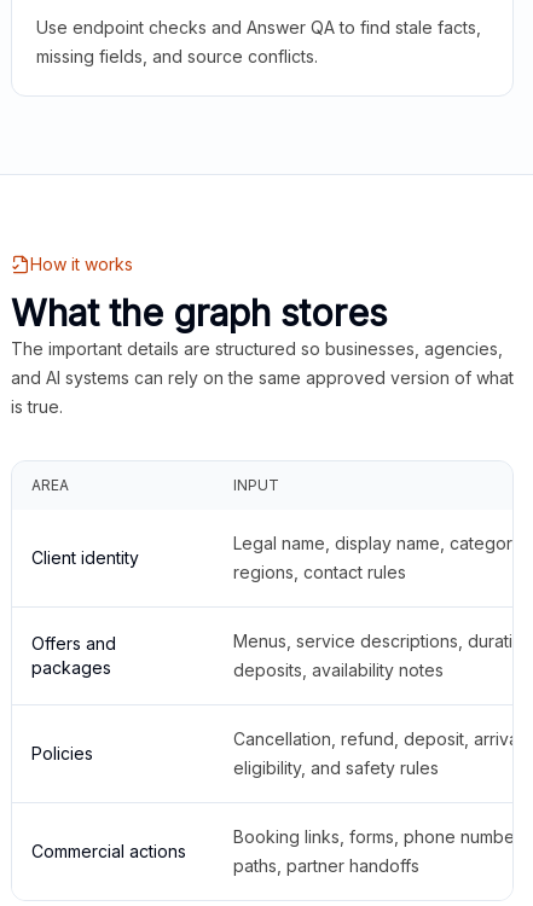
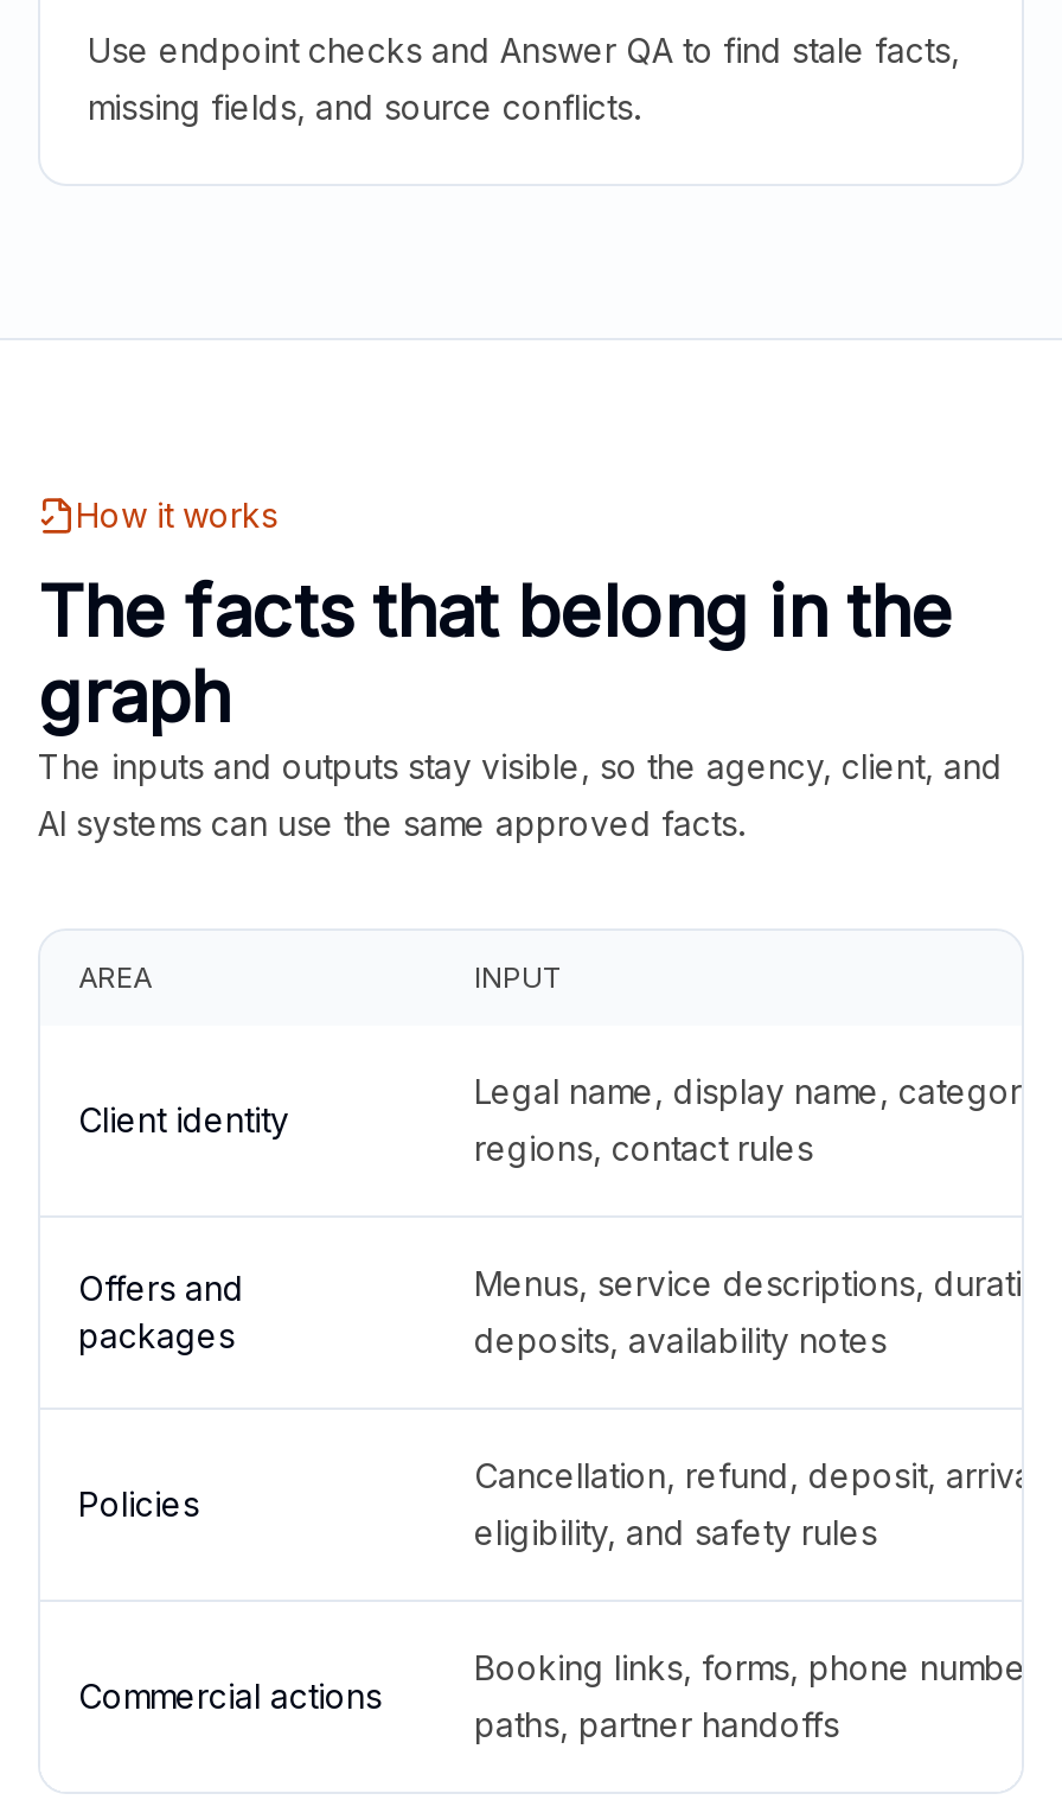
- What the graph stores
- The important details are structured so businesses, agencies,
- and AI systems can rely on the same approved version of what
- is true.
+ The facts that belong in the
+ graph
+ The inputs and outputs stay visible, so the agency, client, and
+ AI systems can use the same approved facts.
